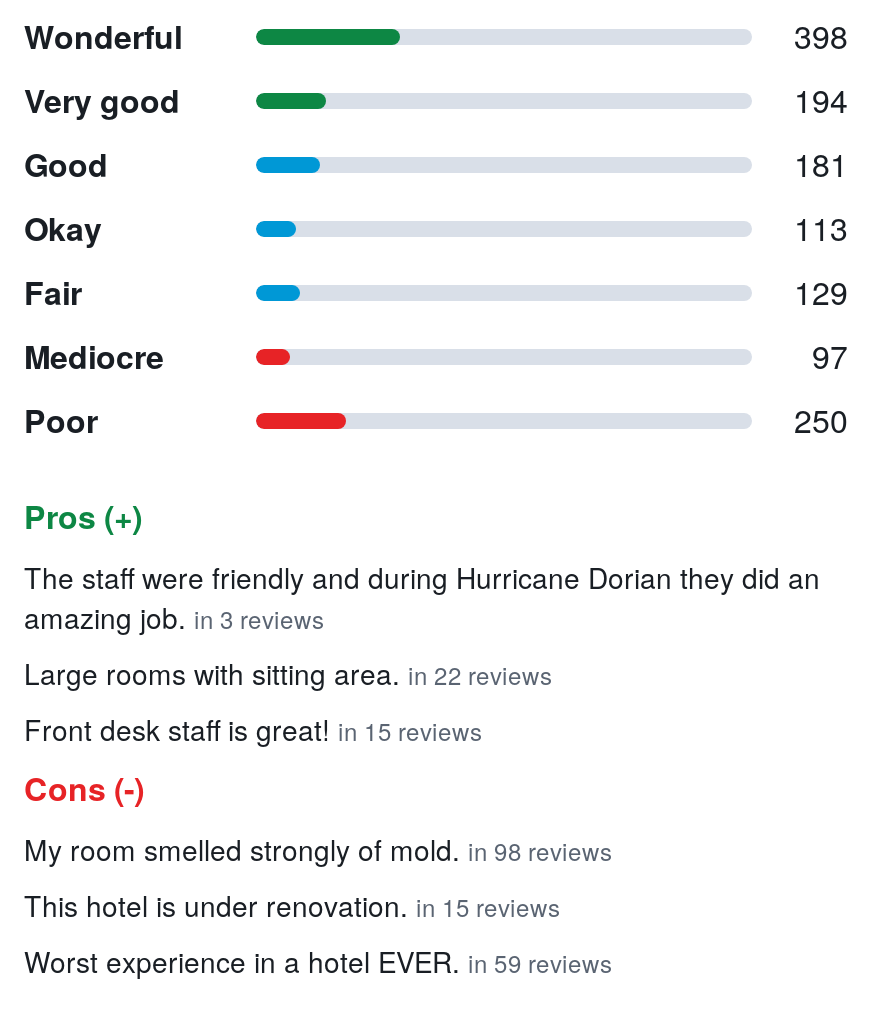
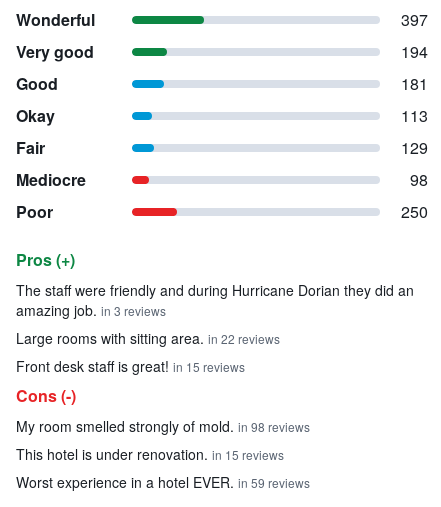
- 398
+ 397

- 97
+ 98
